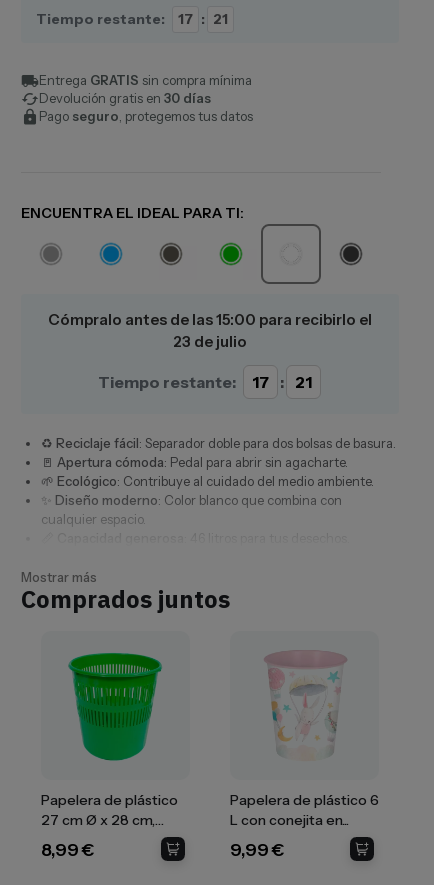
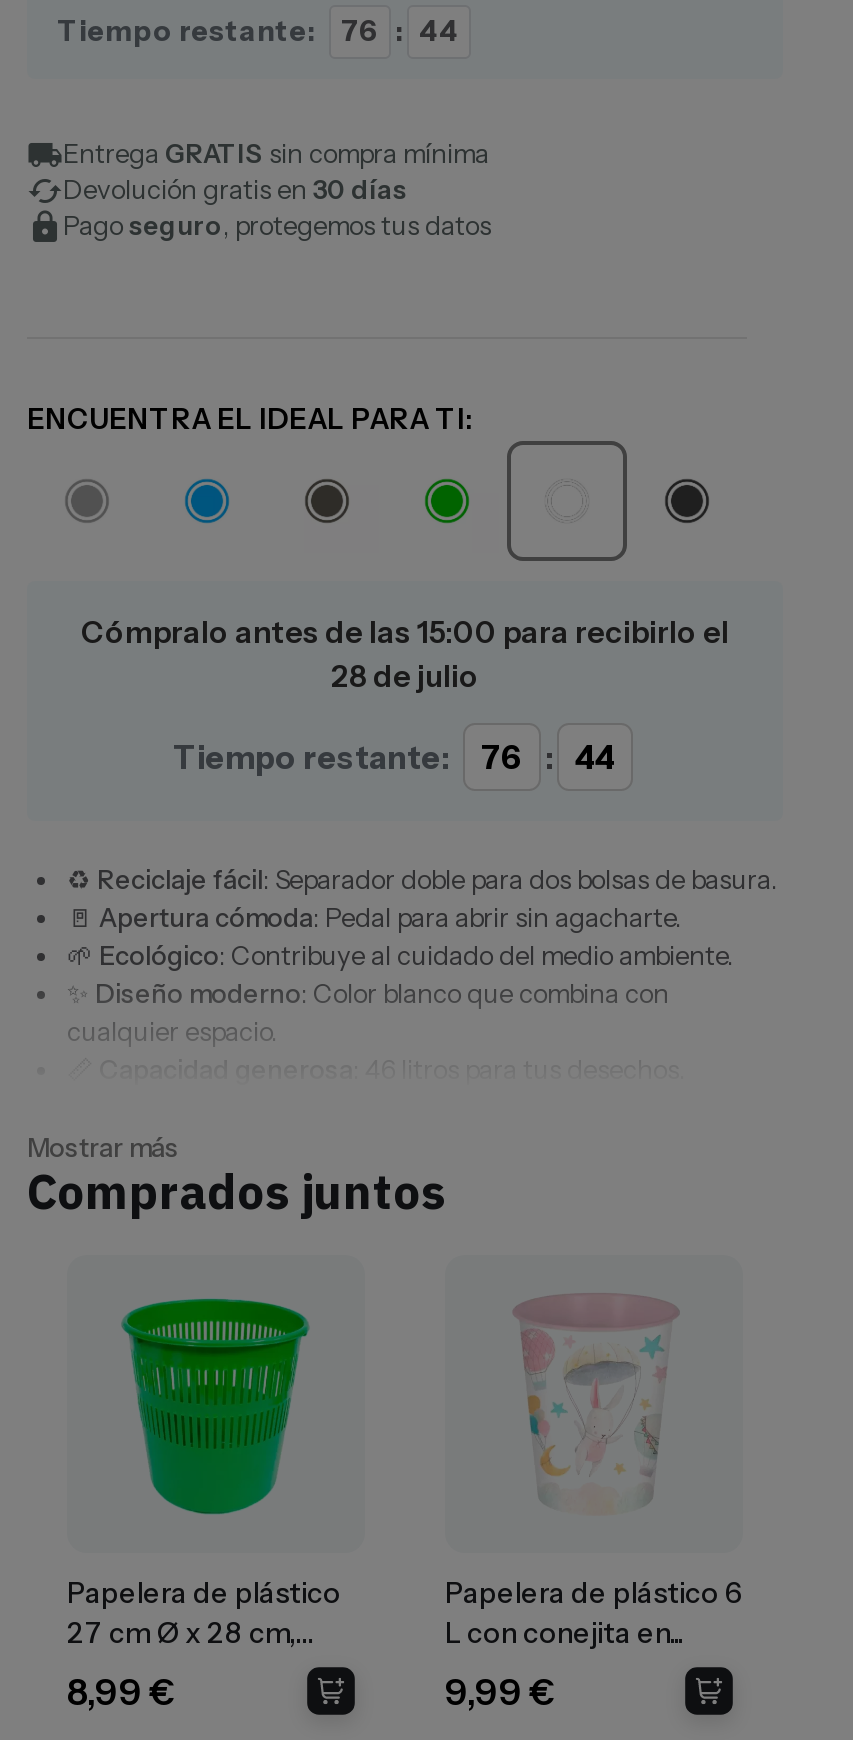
- Tiempo restante: 17 : 21
+ Tiempo restante: 76 : 44

- 23 de julio
+ 28 de julio

- Tiempo restante: 17 : 21
+ Tiempo restante: 76 : 44
